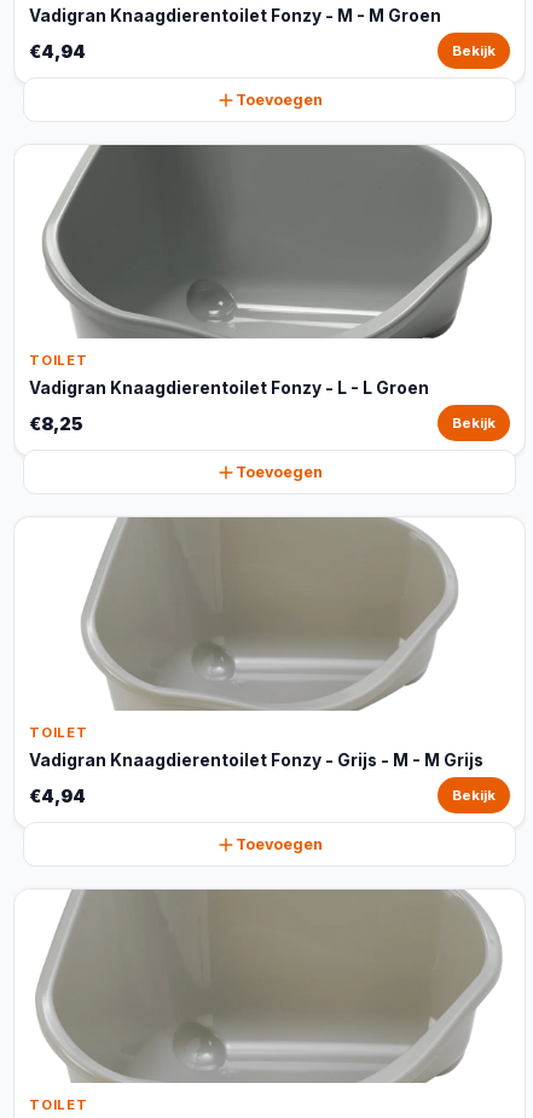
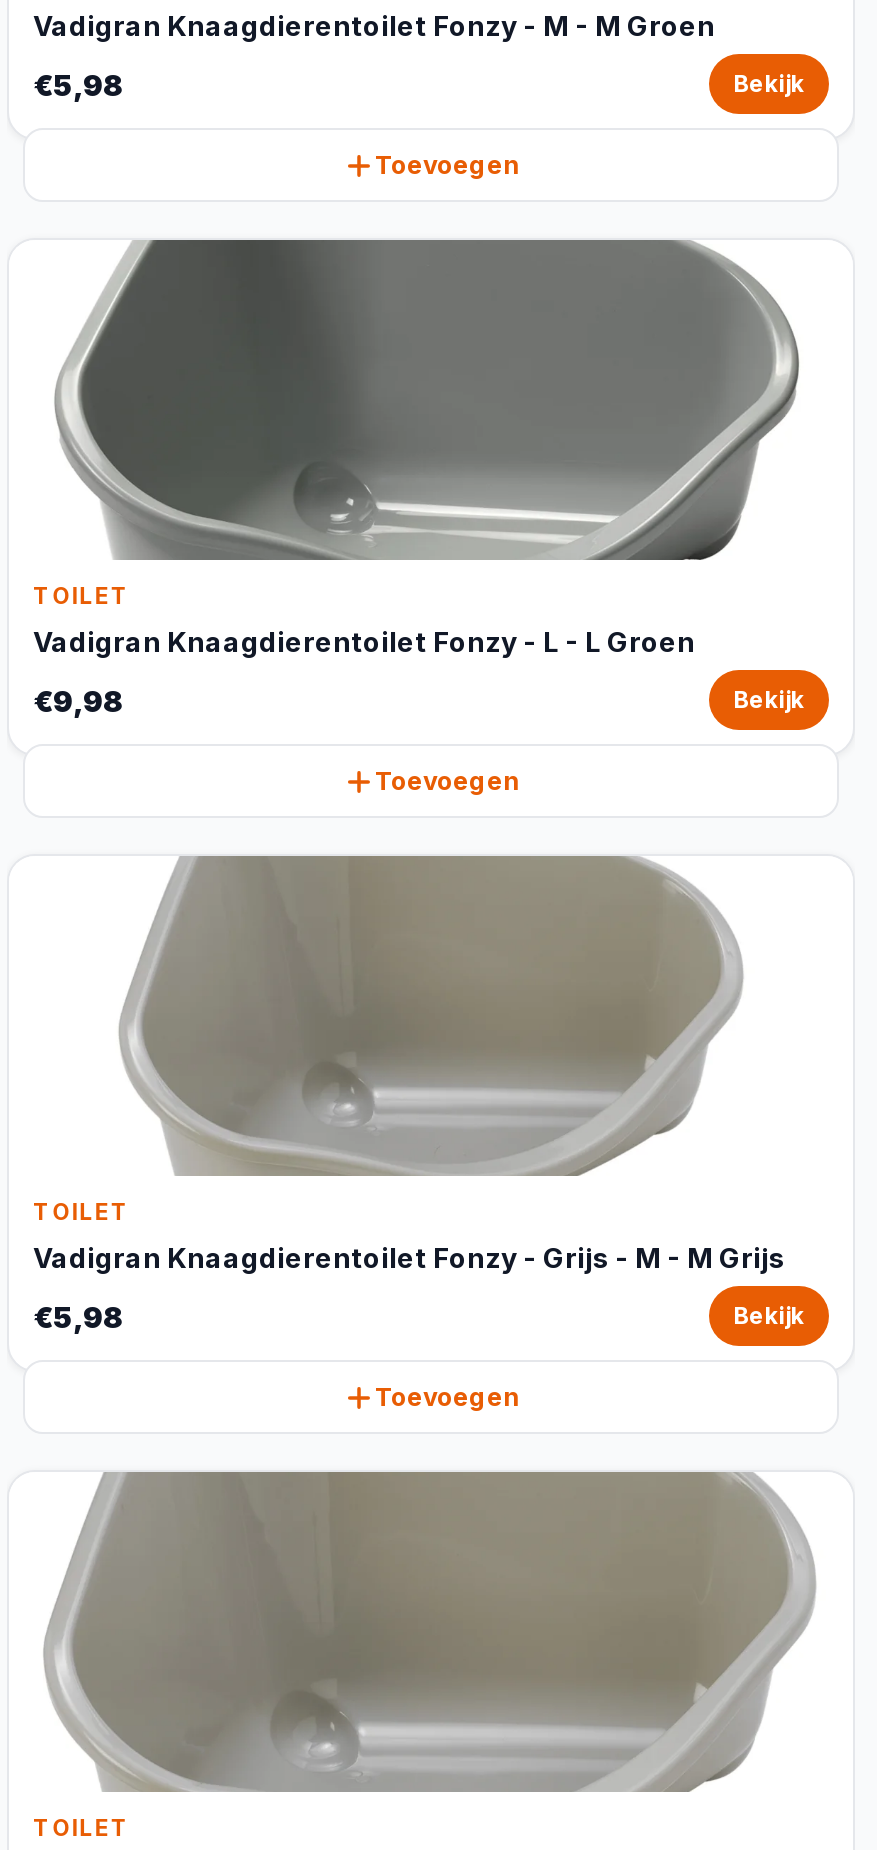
- €4,94
+ €5,98

- €8,25
+ €9,98

- €4,94
+ €5,98
